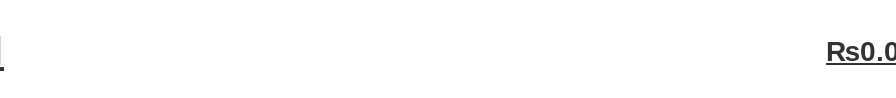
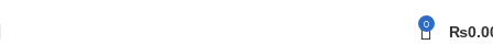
+ 0
